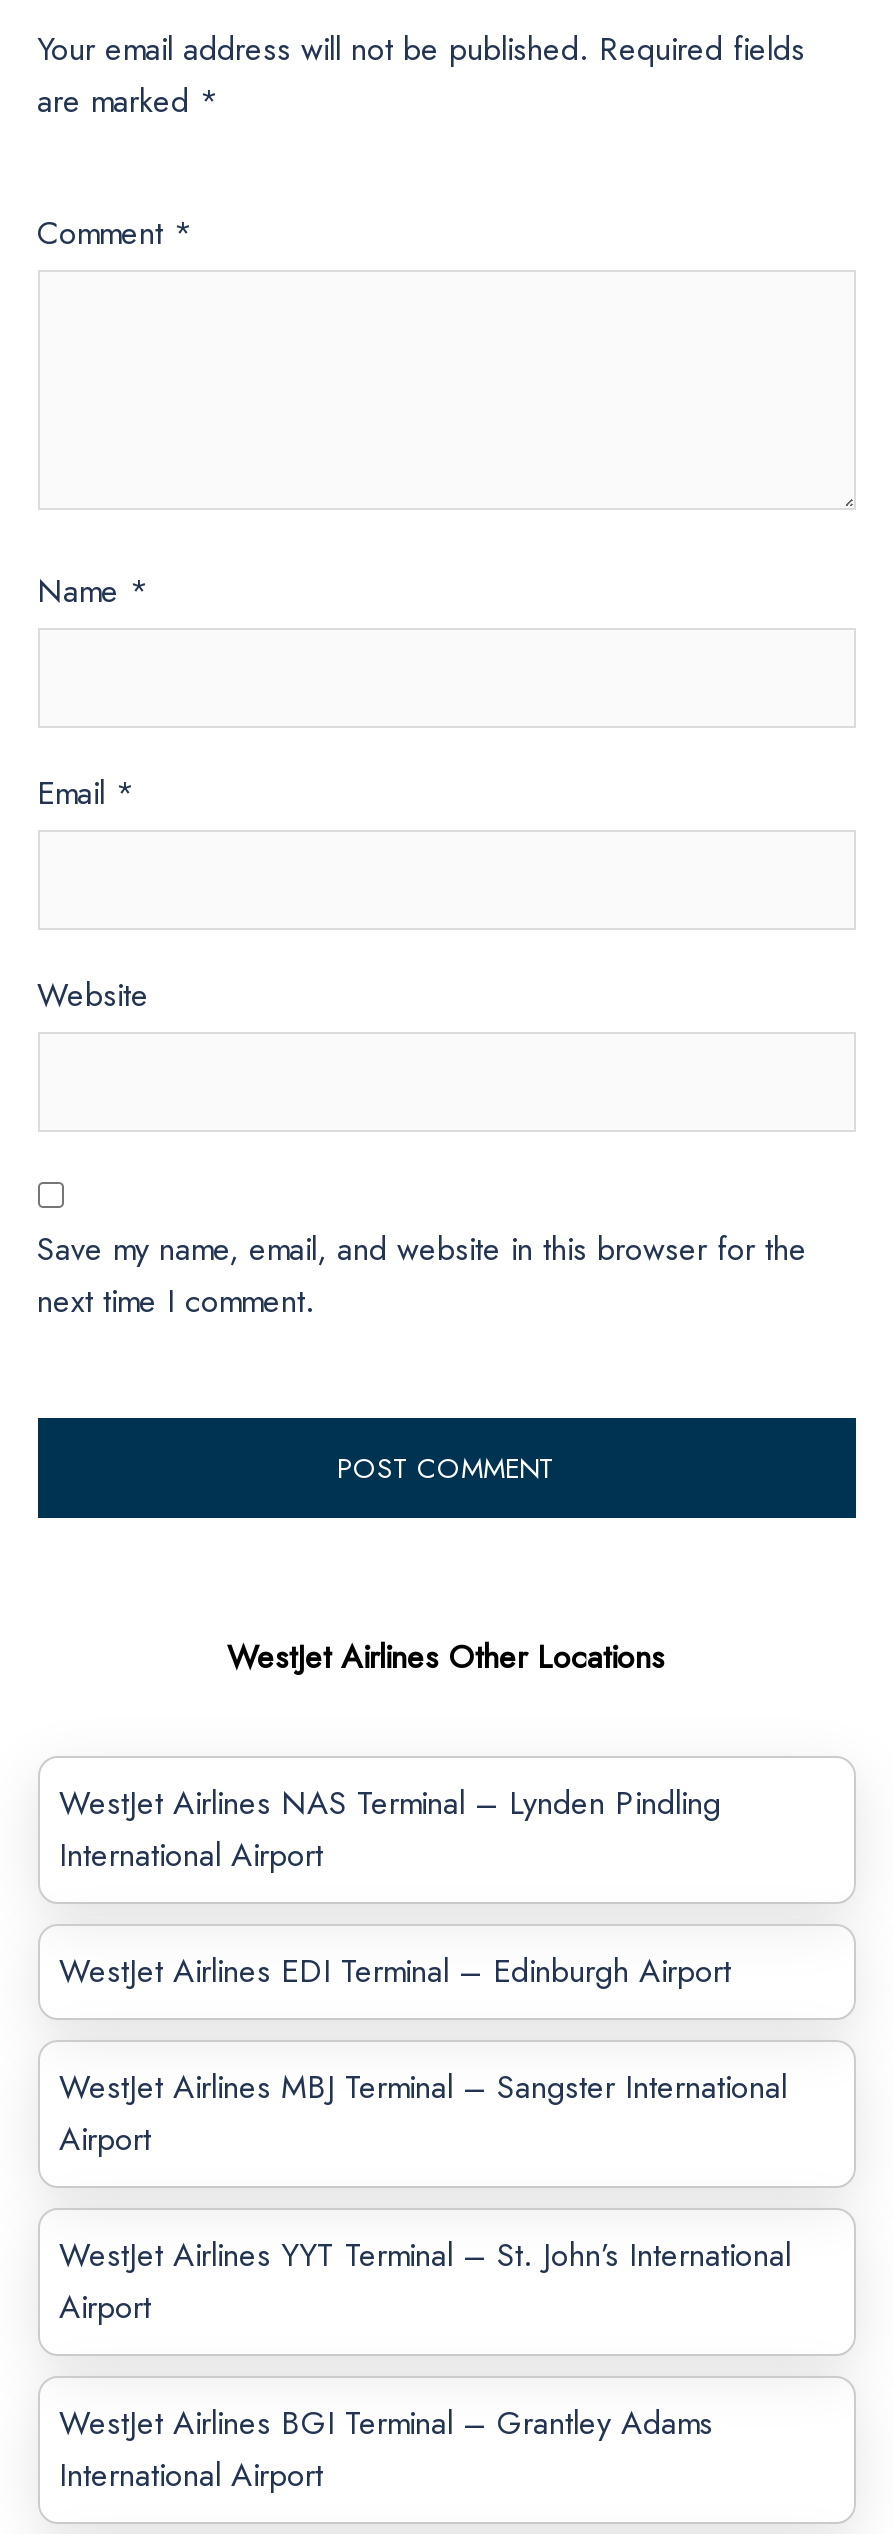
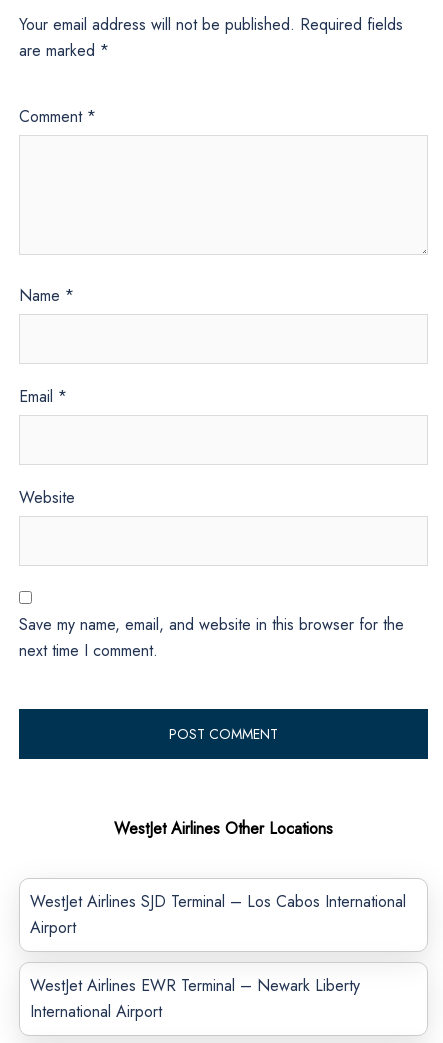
- WestJet Airlines NAS Terminal – Lynden Pindling
- International Airport
- WestJet Airlines EDI Terminal – Edinburgh Airport
- WestJet Airlines MBJ Terminal – Sangster International
+ WestJet Airlines SJD Terminal – Los Cabos International

- WestJet Airlines YYT Terminal – St. John’s International
- Airport
- WestJet Airlines BGI Terminal – Grantley Adams
+ WestJet Airlines EWR Terminal – Newark Liberty
